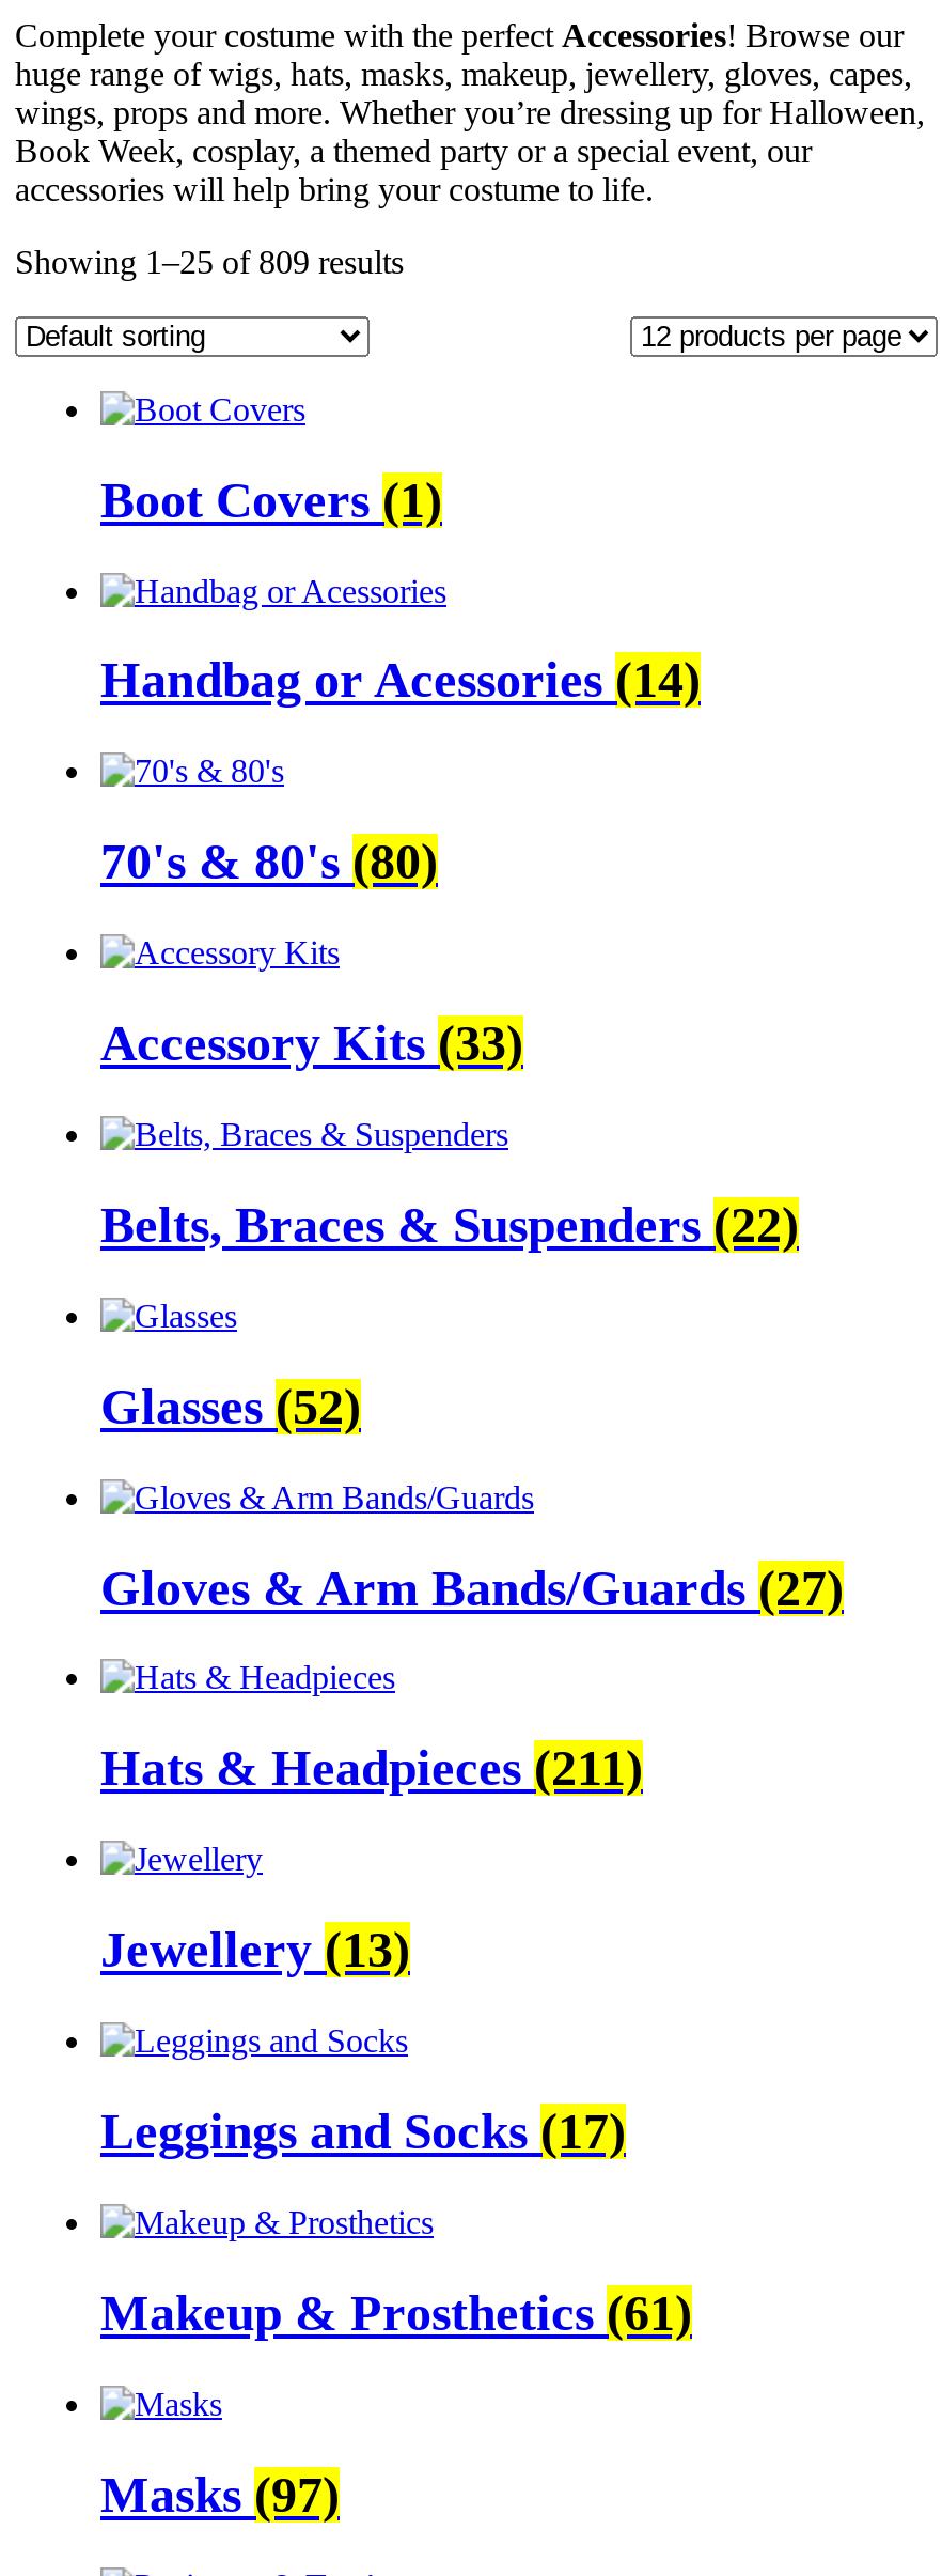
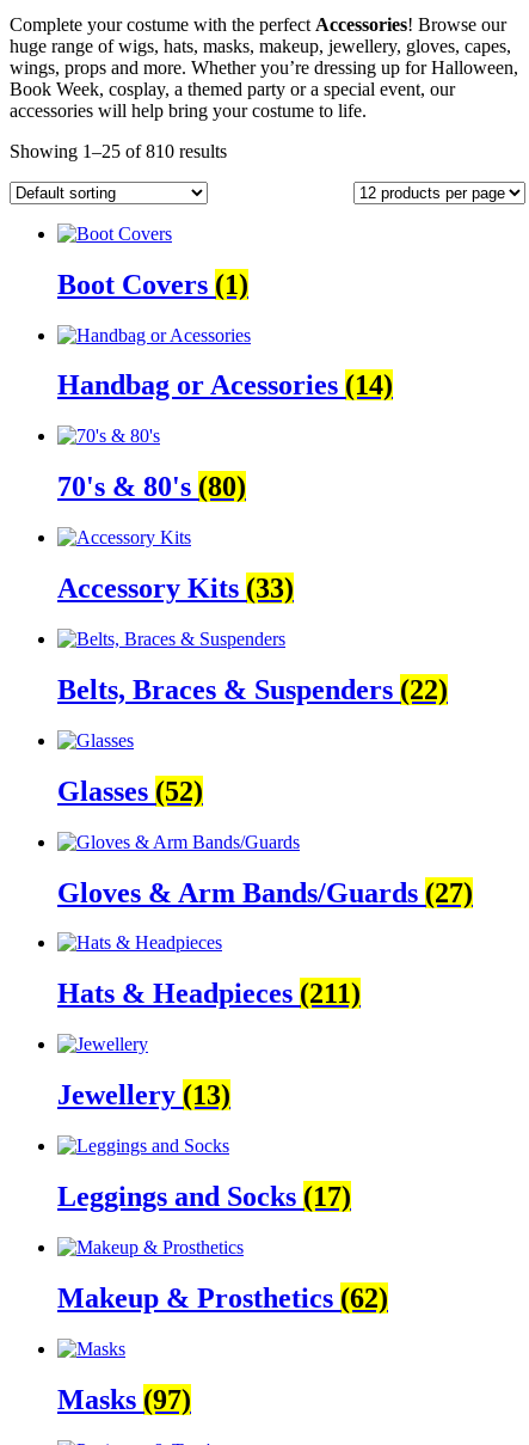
- Showing 1–25 of 809 results
+ Showing 1–25 of 810 results

- Makeup & Prosthetics (61)
+ Makeup & Prosthetics (62)
